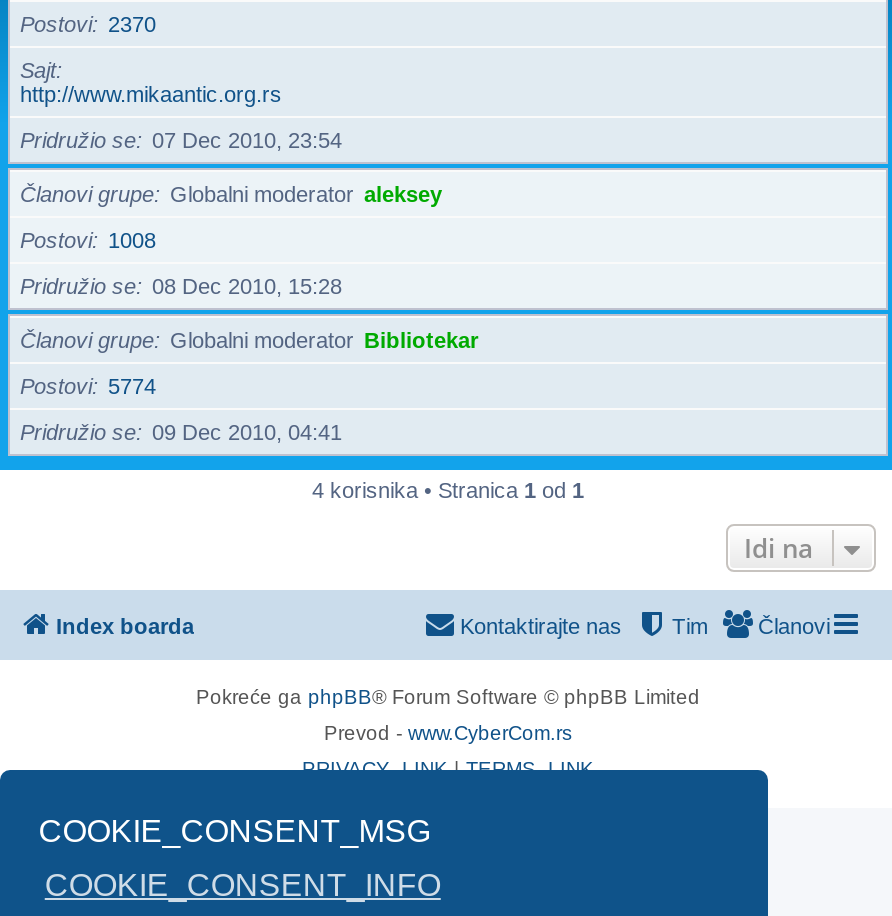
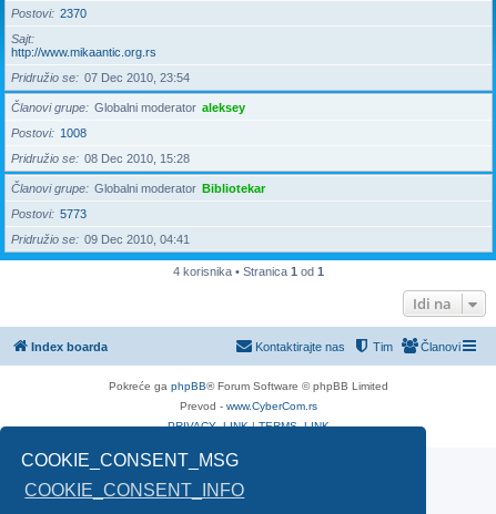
- Postovi 5774
+ Postovi 5773
